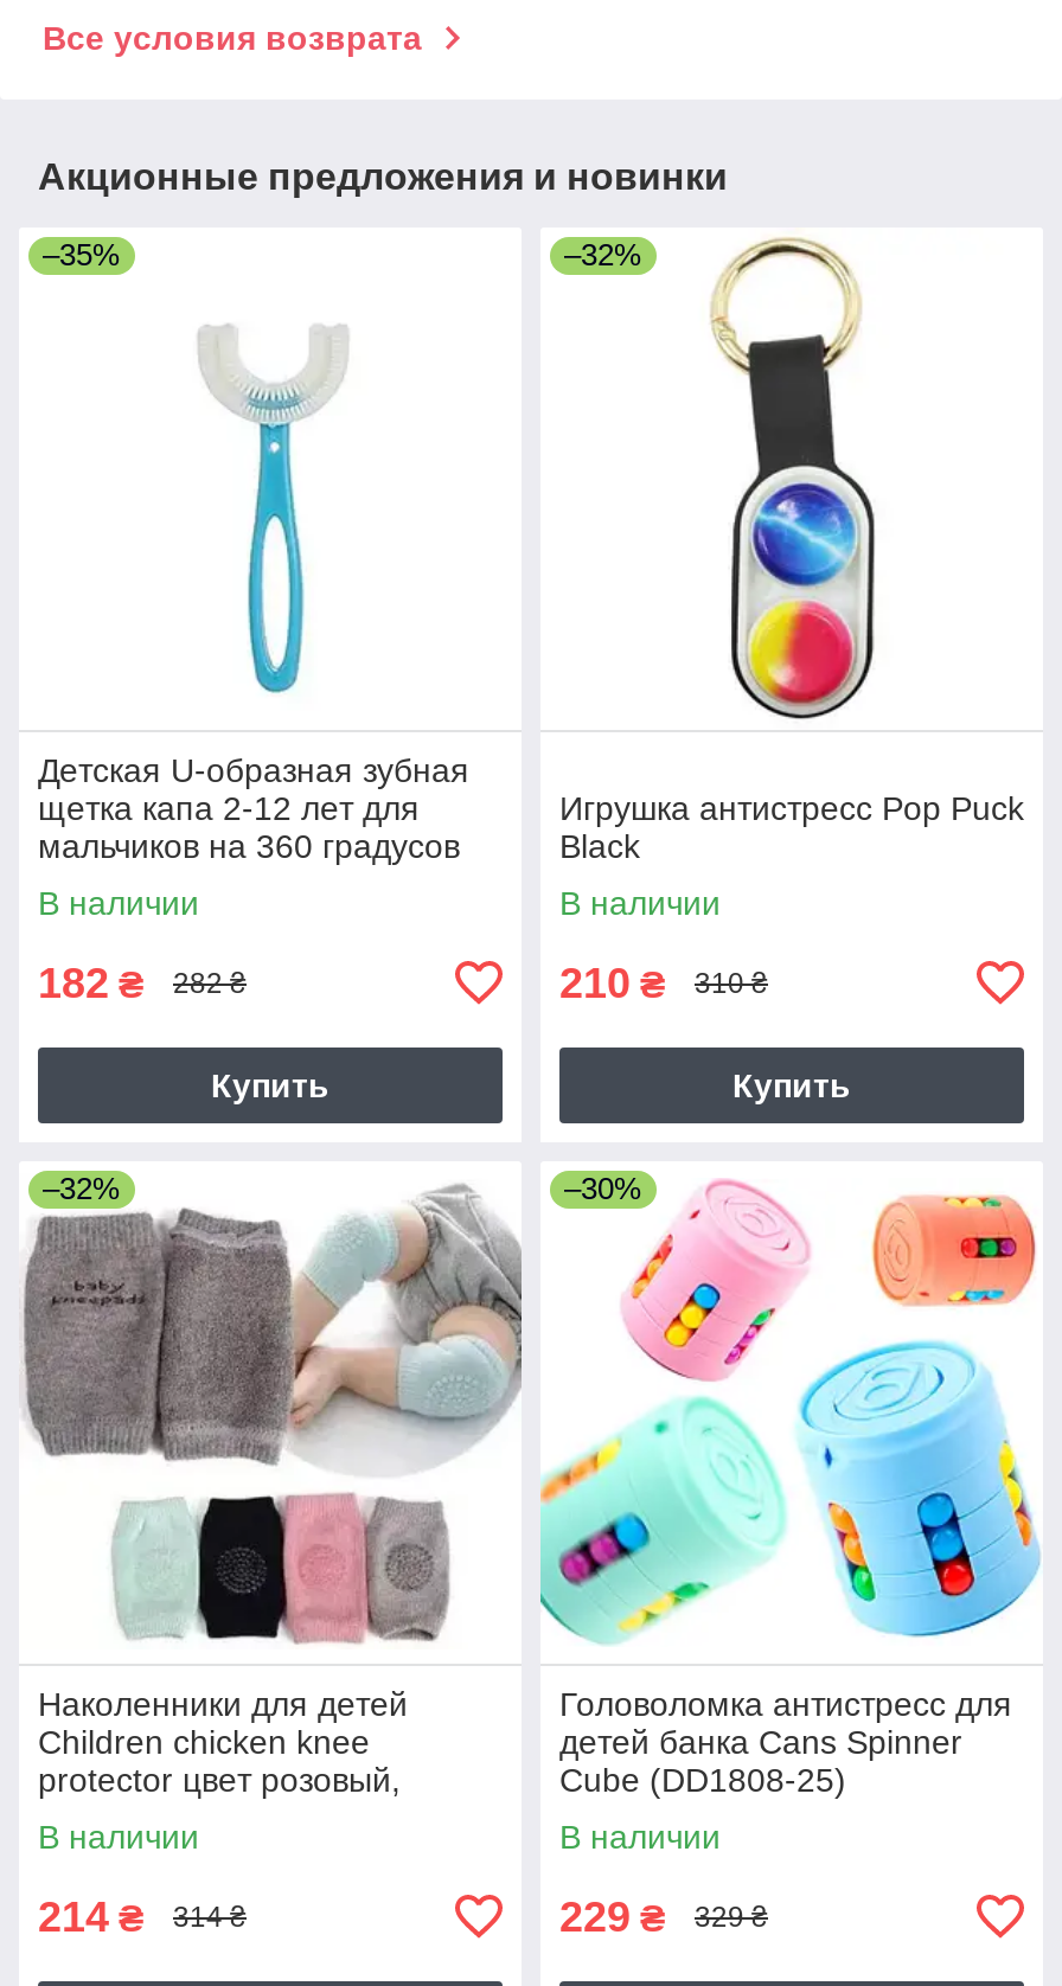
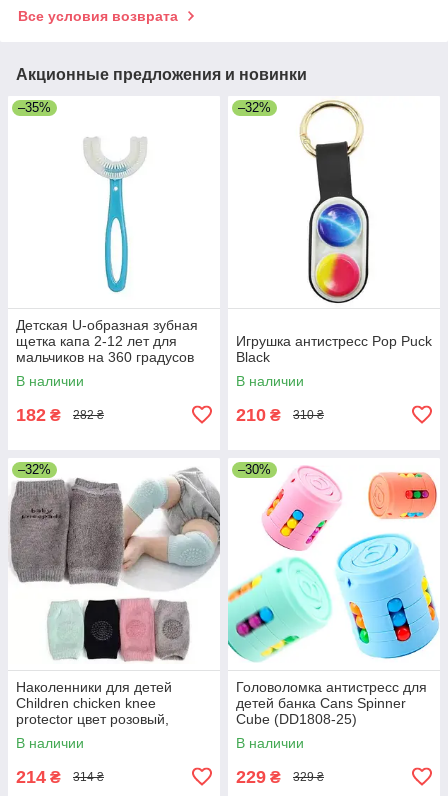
- Купить

- Купить
